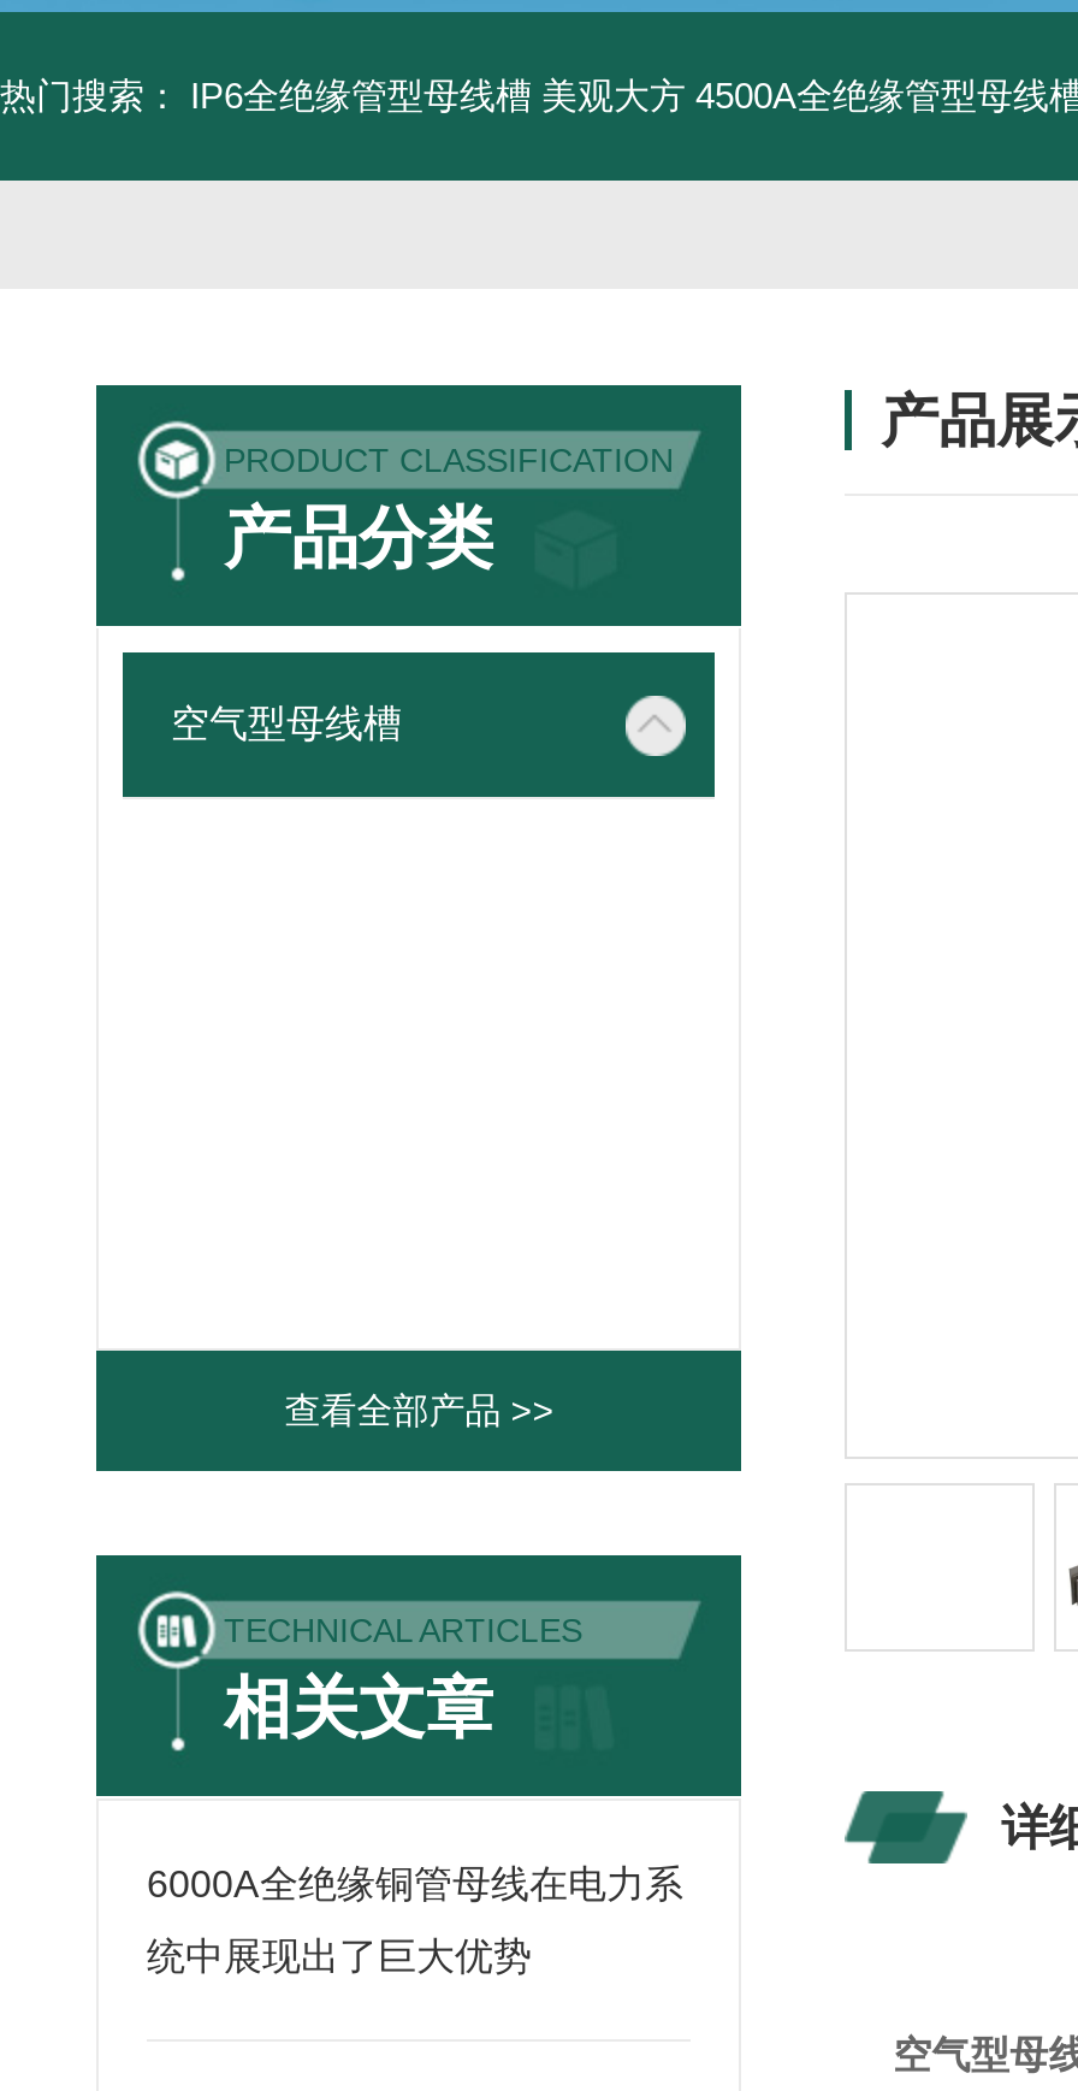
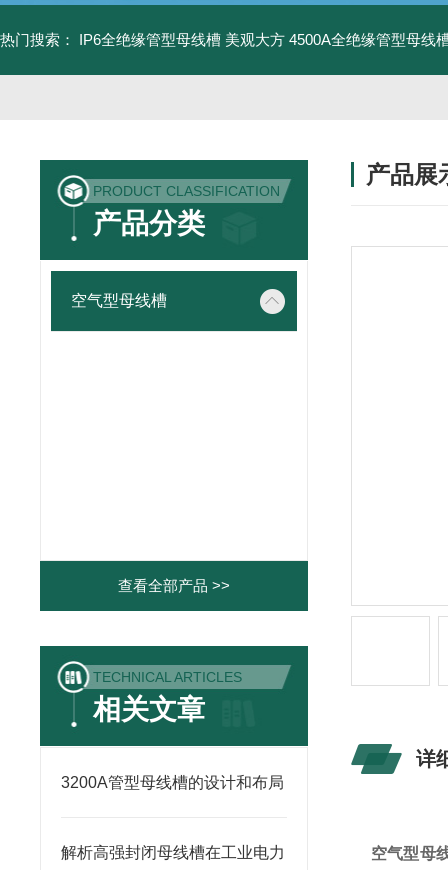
- 6000A全绝缘铜管母线在电力系
+ 3200A管型母线槽的设计和布局

- 统中展现出了巨大优势
+ 解析高强封闭母线槽在工业电力
